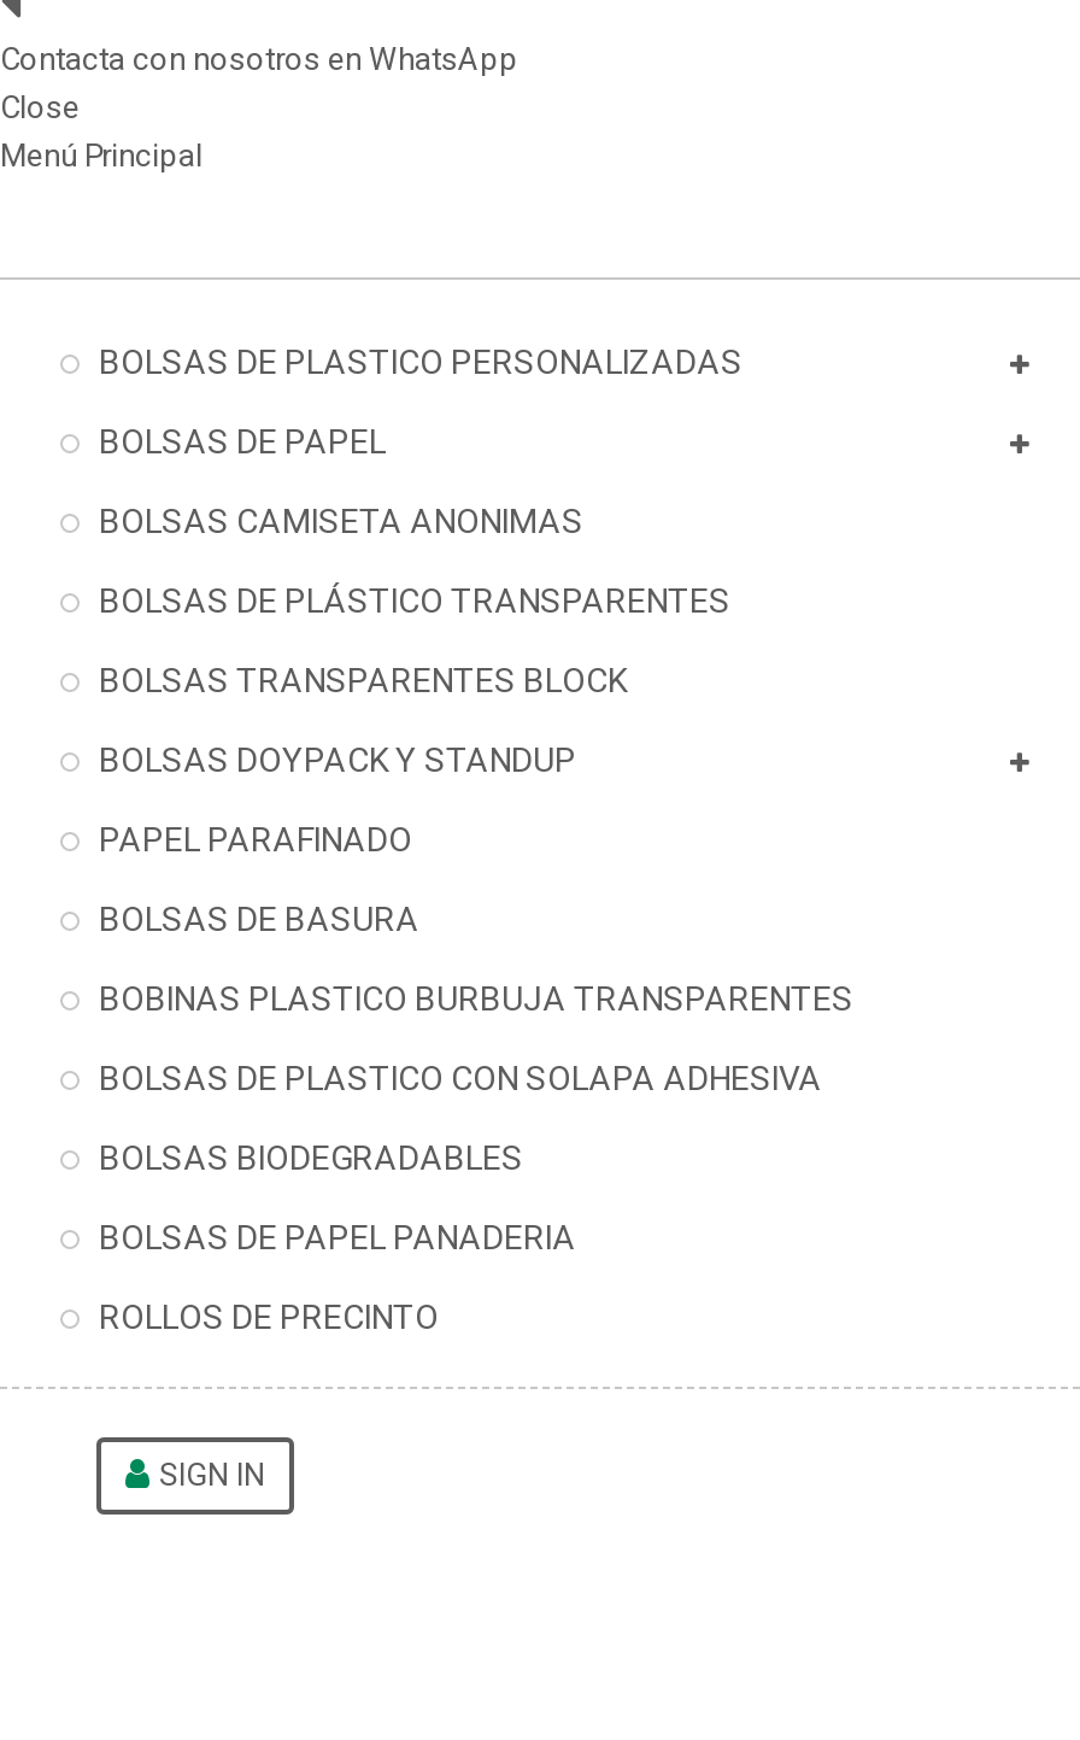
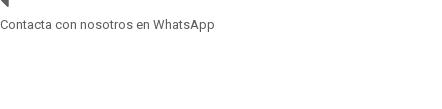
- Close
- Menú Principal

- BOLSAS DE PLASTICO PERSONALIZADAS
- BOLSAS DE PAPEL
- BOLSAS CAMISETA ANONIMAS
- BOLSAS DE PLÁSTICO TRANSPARENTES
- BOLSAS TRANSPARENTES BLOCK
- BOLSAS DOYPACK Y STANDUP
- PAPEL PARAFINADO
- BOLSAS DE BASURA
- BOBINAS PLASTICO BURBUJA TRANSPARENTES
- BOLSAS DE PLASTICO CON SOLAPA ADHESIVA
- BOLSAS BIODEGRADABLES
- BOLSAS DE PAPEL PANADERIA
- ROLLOS DE PRECINTO

- SIGN IN
